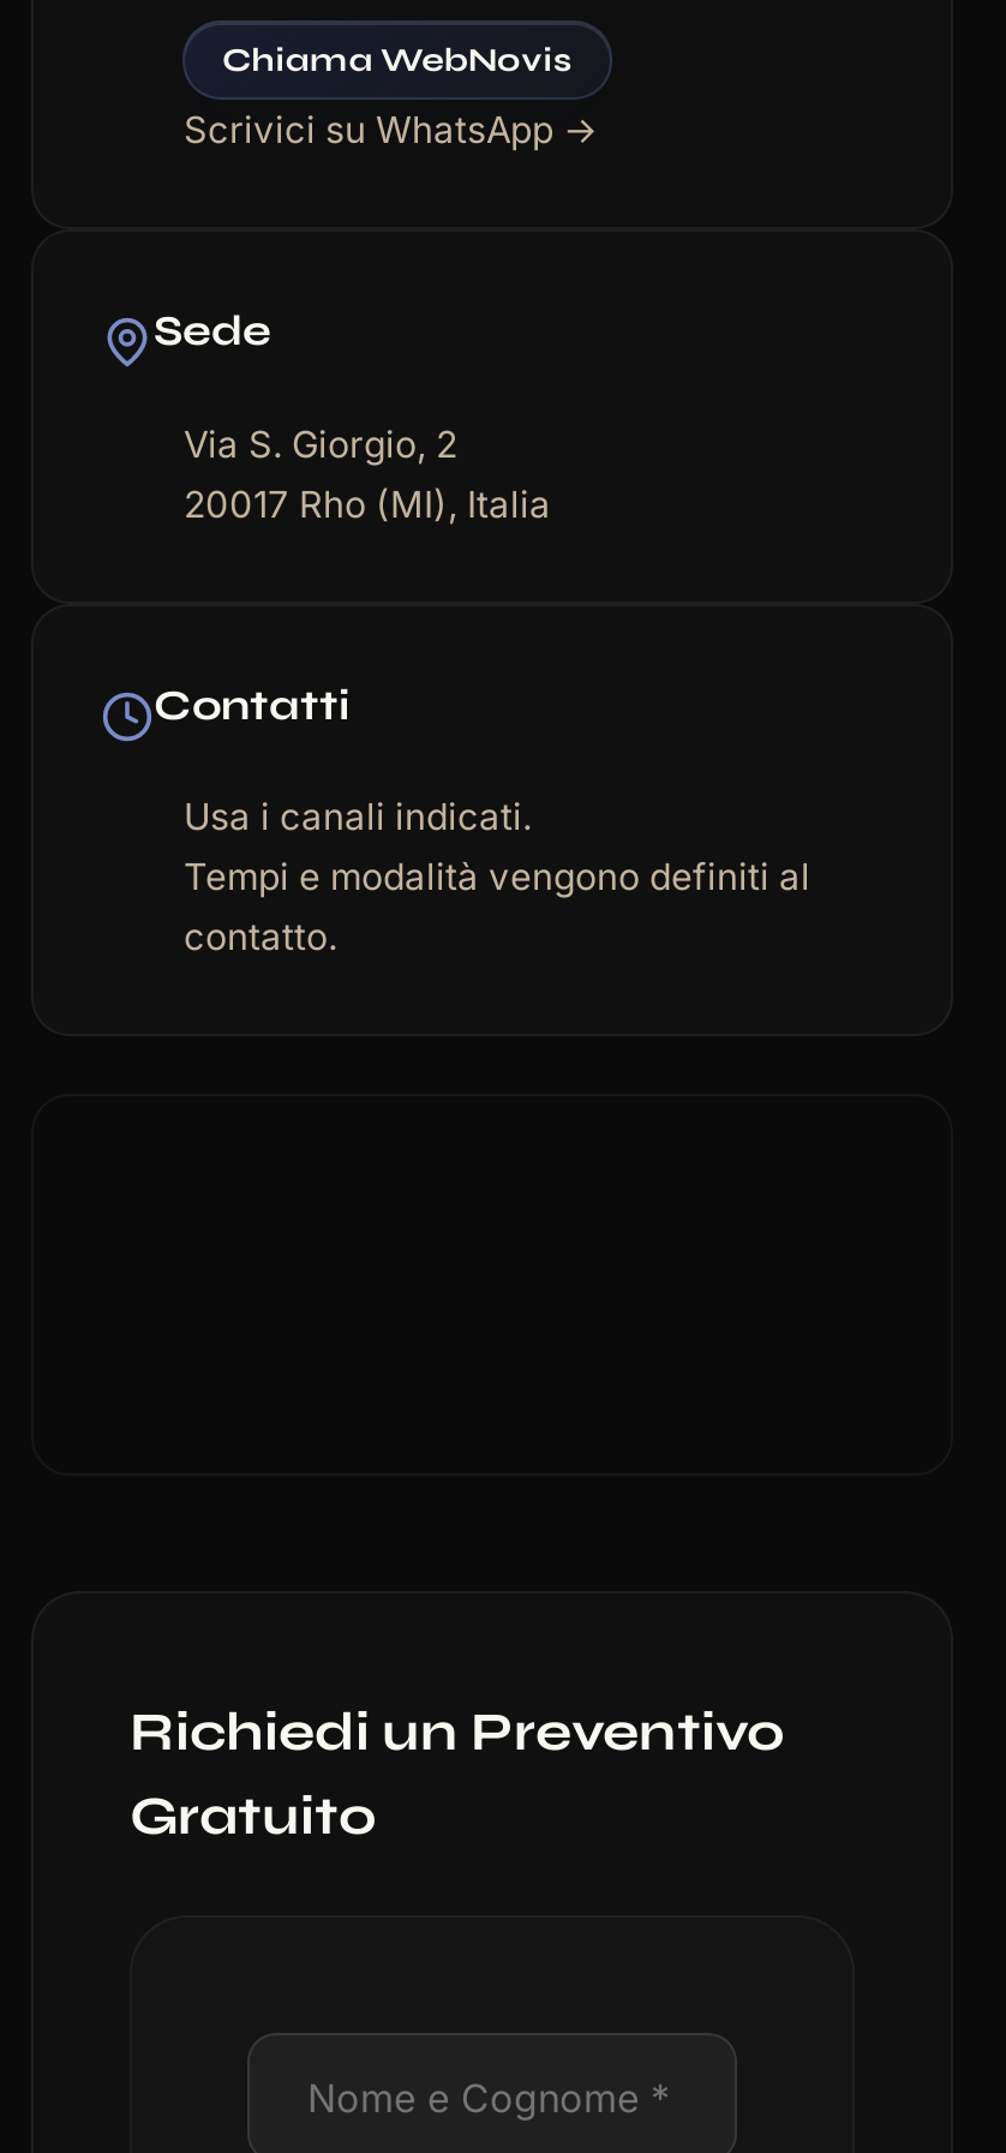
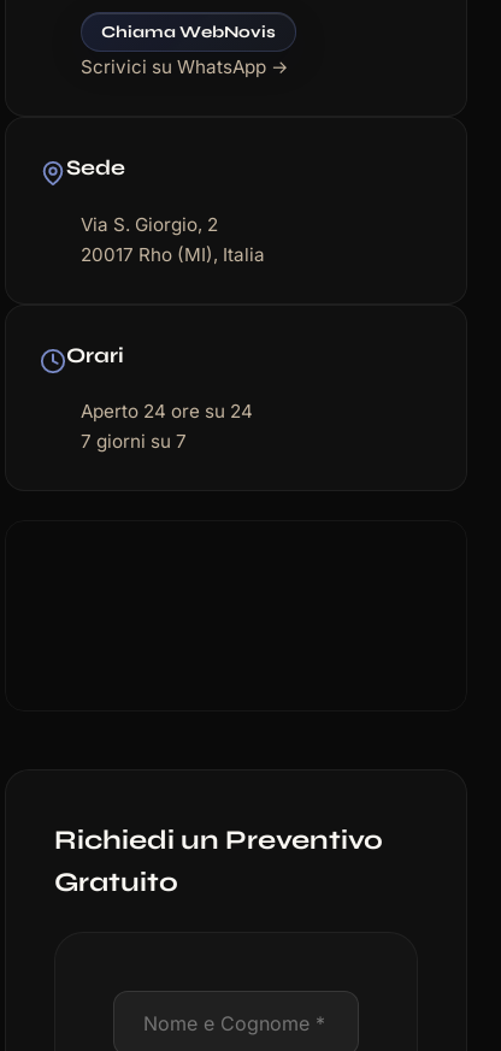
- Contatti
+ Orari

- Usa i canali indicati.
- Tempi e modalità vengono definiti al
- contatto.
+ Aperto 24 ore su 24
+ 7 giorni su 7
